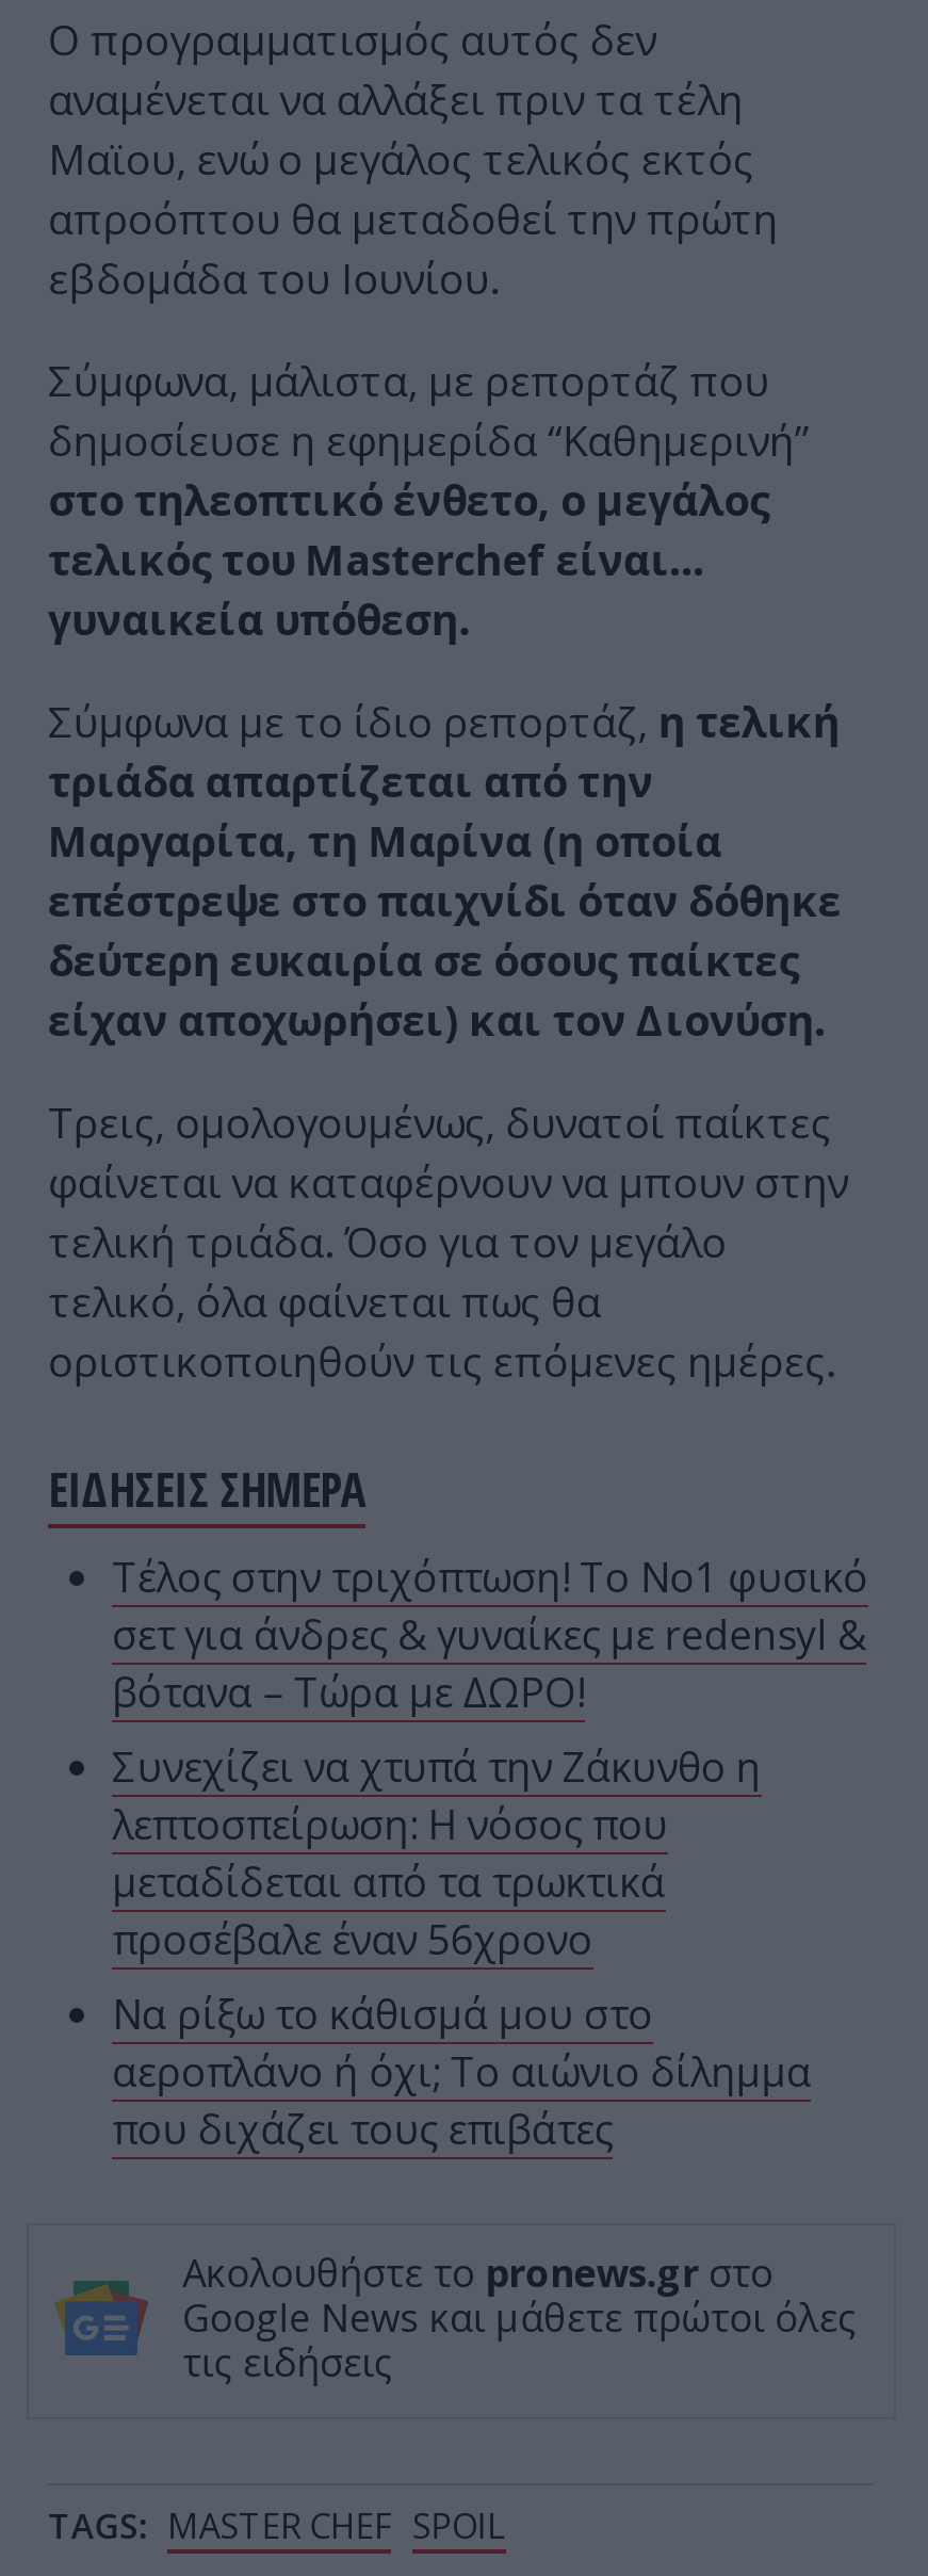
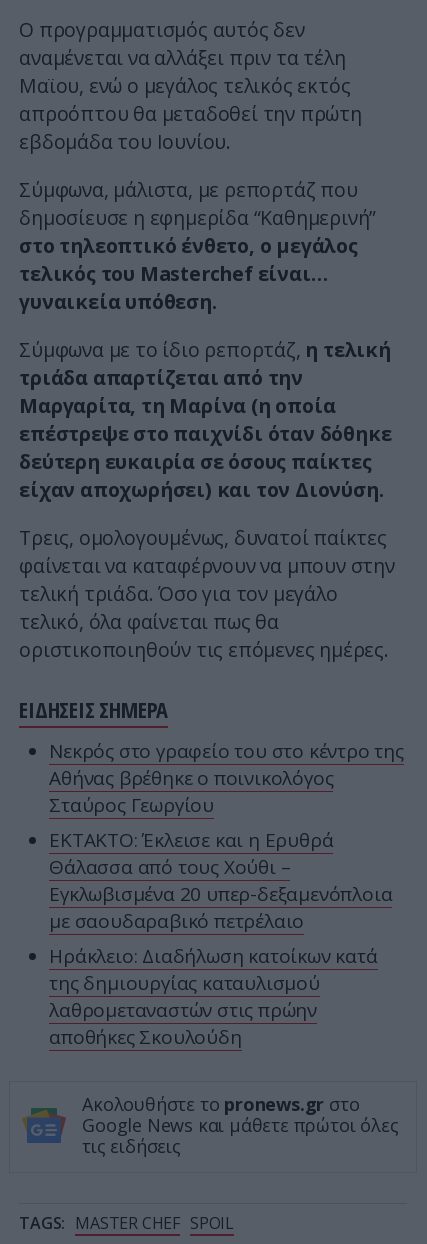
- Τέλος στην τριχόπτωση! Το Νο1 φυσικό
- σετ για άνδρες & γυναίκες με redensyl &
- βότανα – Τώρα με ΔΩΡΟ!
- Συνεχίζει να χτυπά την Ζάκυνθο η
- λεπτοσπείρωση: Η νόσος που
- μεταδίδεται από τα τρωκτικά
- προσέβαλε έναν 56χρονο
- Να ρίξω το κάθισμά μου στο
- αεροπλάνο ή όχι; Το αιώνιο δίλημμα
- που διχάζει τους επιβάτες
+ Νεκρός στο γραφείο του στο κέντρο της
+ Αθήνας βρέθηκε ο ποινικολόγος
+ Σταύρος Γεωργίου
+ ΕΚΤΑΚΤΟ: Έκλεισε και η Ερυθρά
+ Θάλασσα από τους Χούθι –
+ Εγκλωβισμένα 20 υπερ-δεξαμενόπλοια
+ με σαουδαραβικό πετρέλαιο
+ Ηράκλειο: Διαδήλωση κατοίκων κατά
+ της δημιουργίας καταυλισμού
+ λαθρομεταναστών στις πρώην
+ αποθήκες Σκουλούδη
